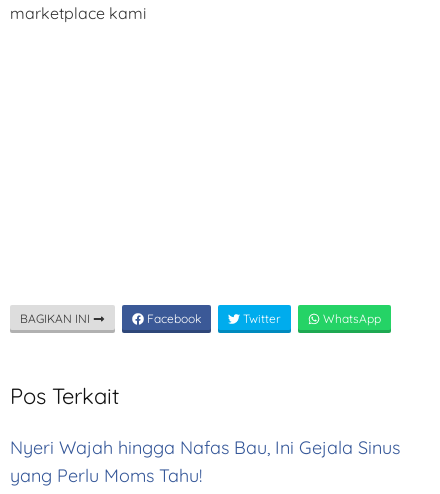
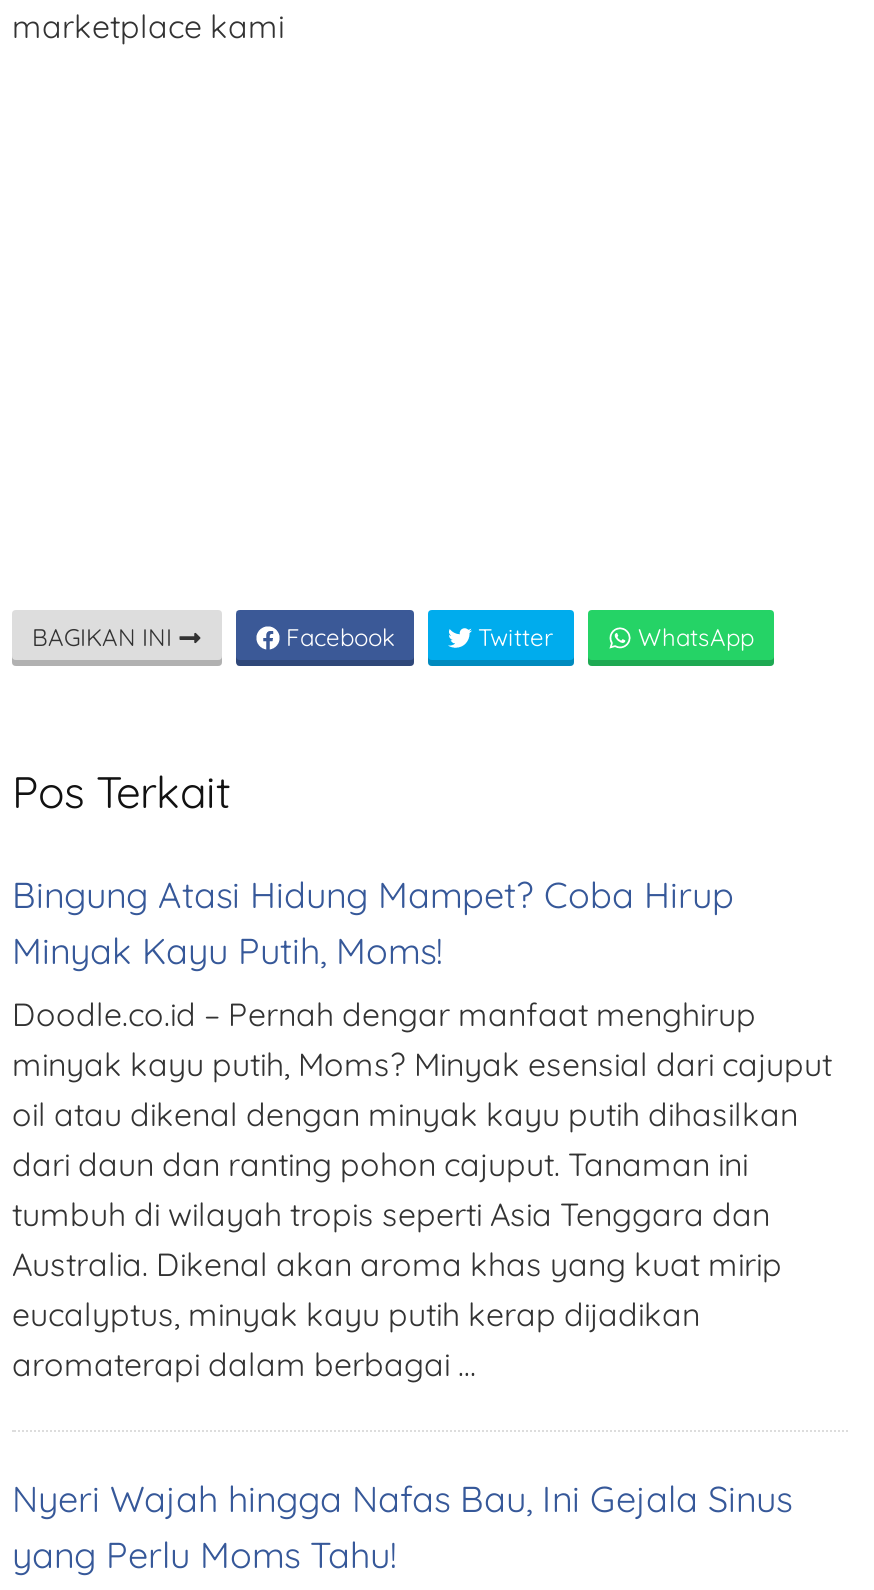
+ Bingung Atasi Hidung Mampet? Coba Hirup
+ Minyak Kayu Putih, Moms!
+ Doodle.co.id – Pernah dengar manfaat menghirup
+ minyak kayu putih, Moms? Minyak esensial dari cajuput
+ oil atau dikenal dengan minyak kayu putih dihasilkan
+ dari daun dan ranting pohon cajuput. Tanaman ini
+ tumbuh di wilayah tropis seperti Asia Tenggara dan
+ Australia. Dikenal akan aroma khas yang kuat mirip
+ eucalyptus, minyak kayu putih kerap dijadikan
+ aromaterapi dalam berbagai …
